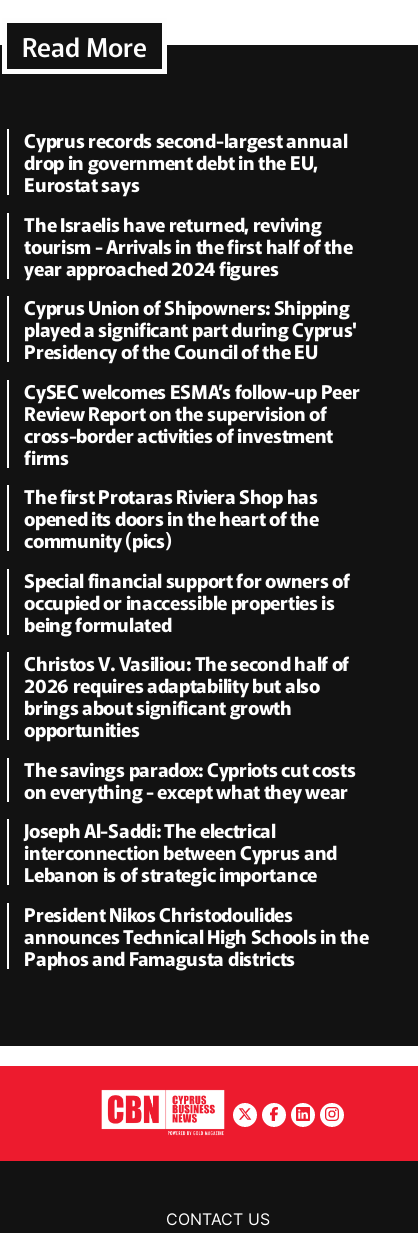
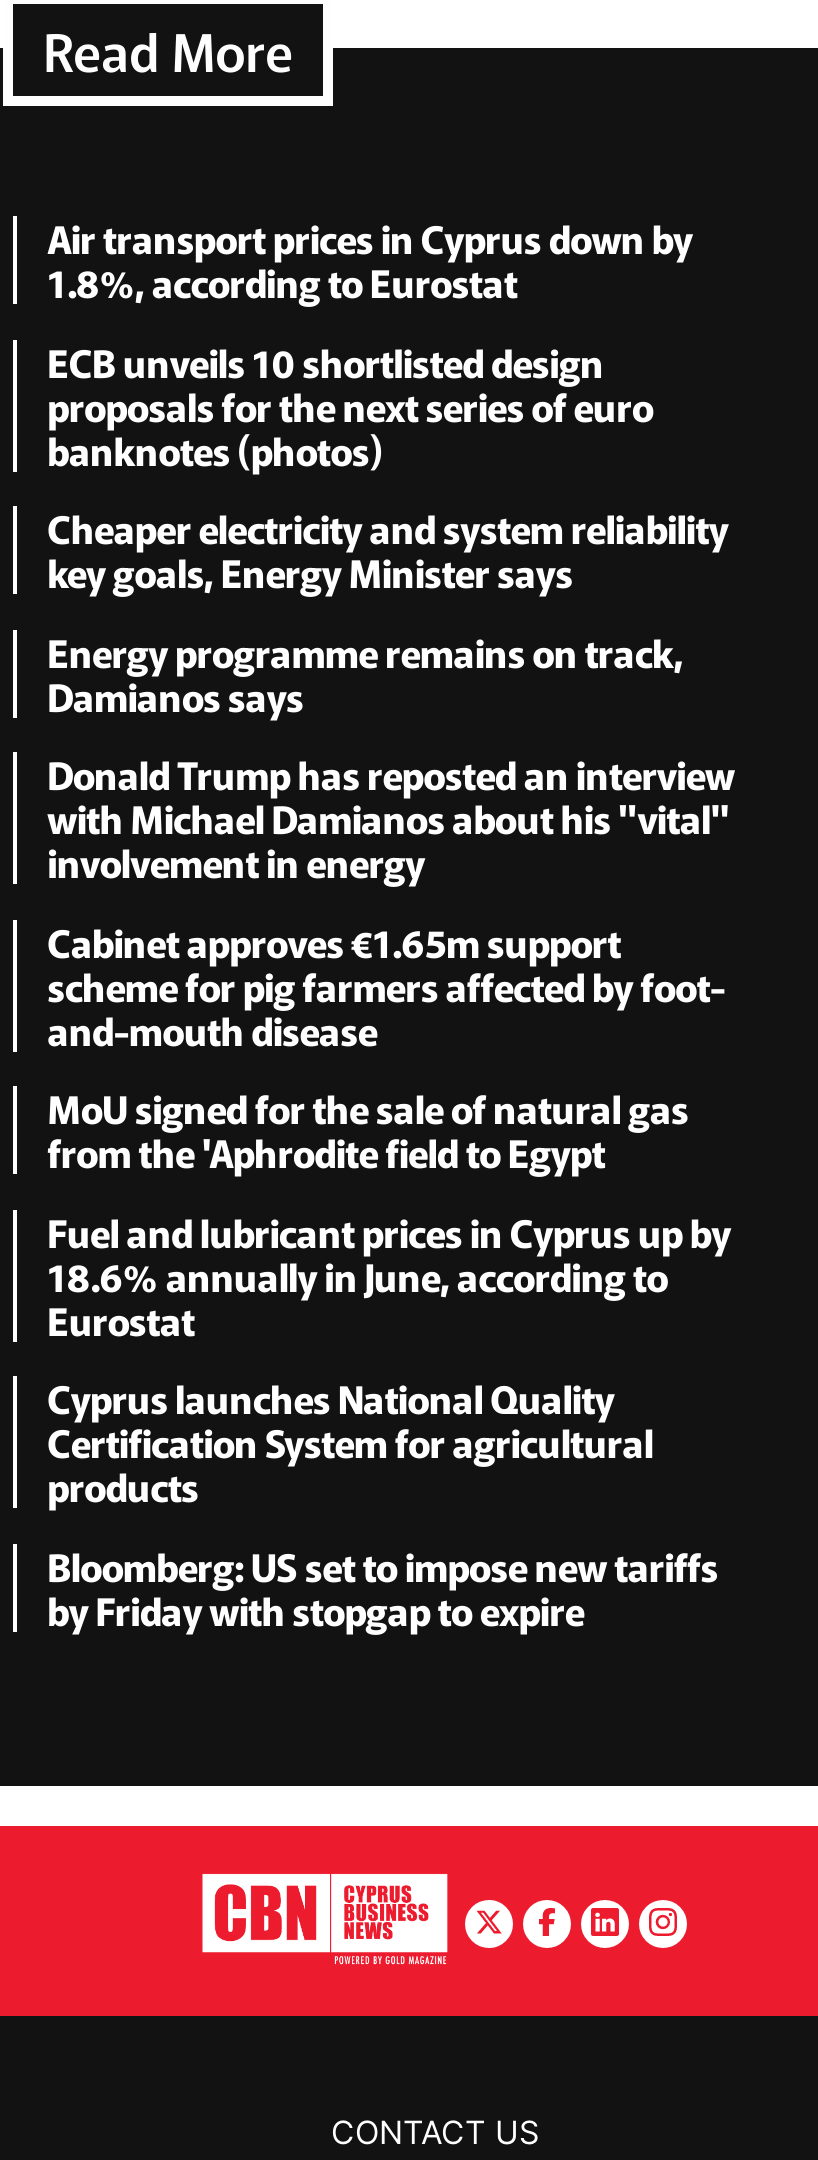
- Cyprus records second-largest annual
- drop in government debt in the EU,
- Eurostat says
+ Air transport prices in Cyprus down by
+ 1.8%, according to Eurostat

- The Israelis have returned, reviving
- tourism - Arrivals in the first half of the
- year approached 2024 figures
+ ECB unveils 10 shortlisted design
+ proposals for the next series of euro
+ banknotes (photos)

- Cyprus Union of Shipowners: Shipping
- played a significant part during Cyprus'
- Presidency of the Council of the EU
+ Cheaper electricity and system reliability
+ key goals, Energy Minister says

- CySEC welcomes ESMA’s follow-up Peer
- Review Report on the supervision of
- cross-border activities of investment
- firms
+ Energy programme remains on track,
+ Damianos says

- The first Protaras Riviera Shop has
- opened its doors in the heart of the
- community (pics)
+ Donald Trump has reposted an interview
+ with Michael Damianos about his "vital"
+ involvement in energy

- Special financial support for owners of
- occupied or inaccessible properties is
- being formulated
+ Cabinet approves €1.65m support
+ scheme for pig farmers affected by foot-
+ and-mouth disease

- Christos V. Vasiliou: The second half of
- 2026 requires adaptability but also
- brings about significant growth
- opportunities
+ MoU signed for the sale of natural gas
+ from the 'Aphrodite field to Egypt

- The savings paradox: Cypriots cut costs
- on everything - except what they wear
+ Fuel and lubricant prices in Cyprus up by
+ 18.6% annually in June, according to
+ Eurostat

- Joseph Al-Saddi: The electrical
- interconnection between Cyprus and
- Lebanon is of strategic importance
+ Cyprus launches National Quality
+ Certification System for agricultural
+ products

- President Nikos Christodoulides
- announces Technical High Schools in the
- Paphos and Famagusta districts
+ Bloomberg: US set to impose new tariffs
+ by Friday with stopgap to expire
